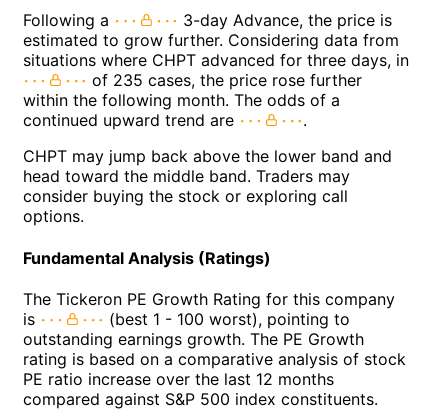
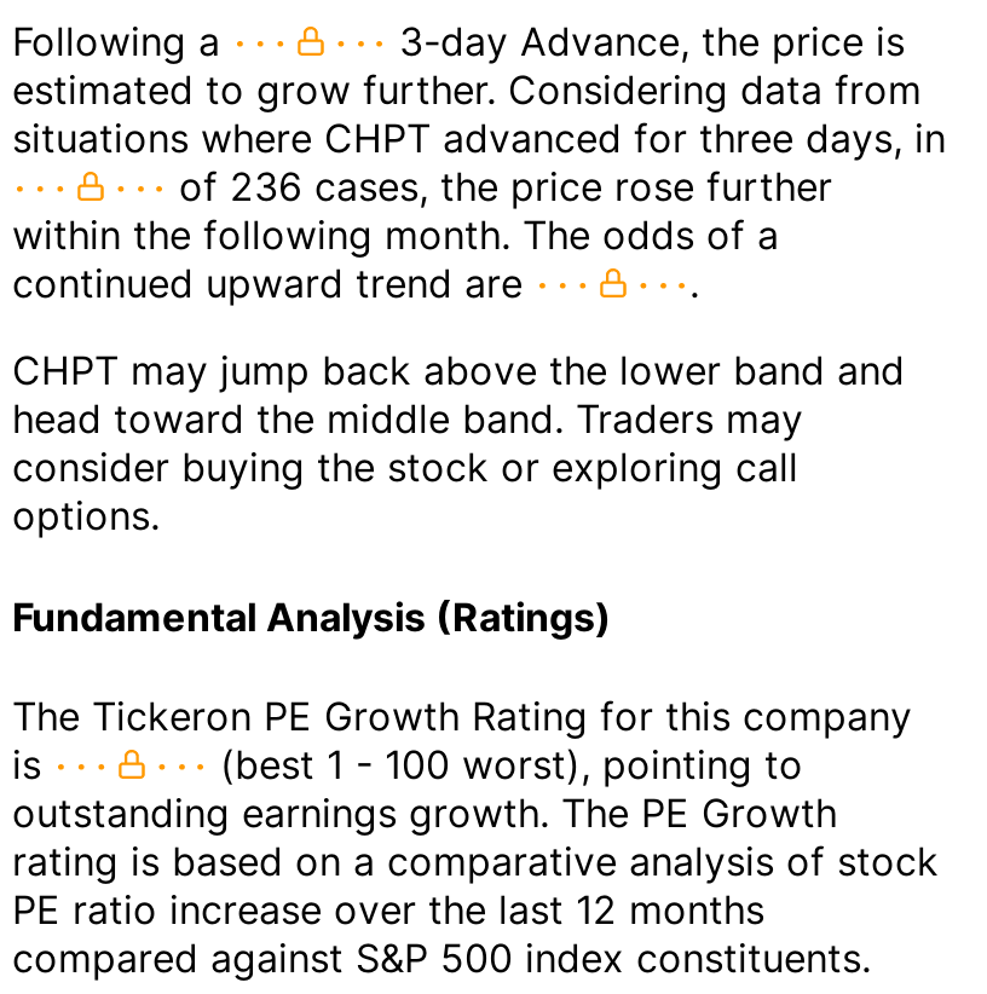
- of 235 cases, the price rose further
+ of 236 cases, the price rose further
